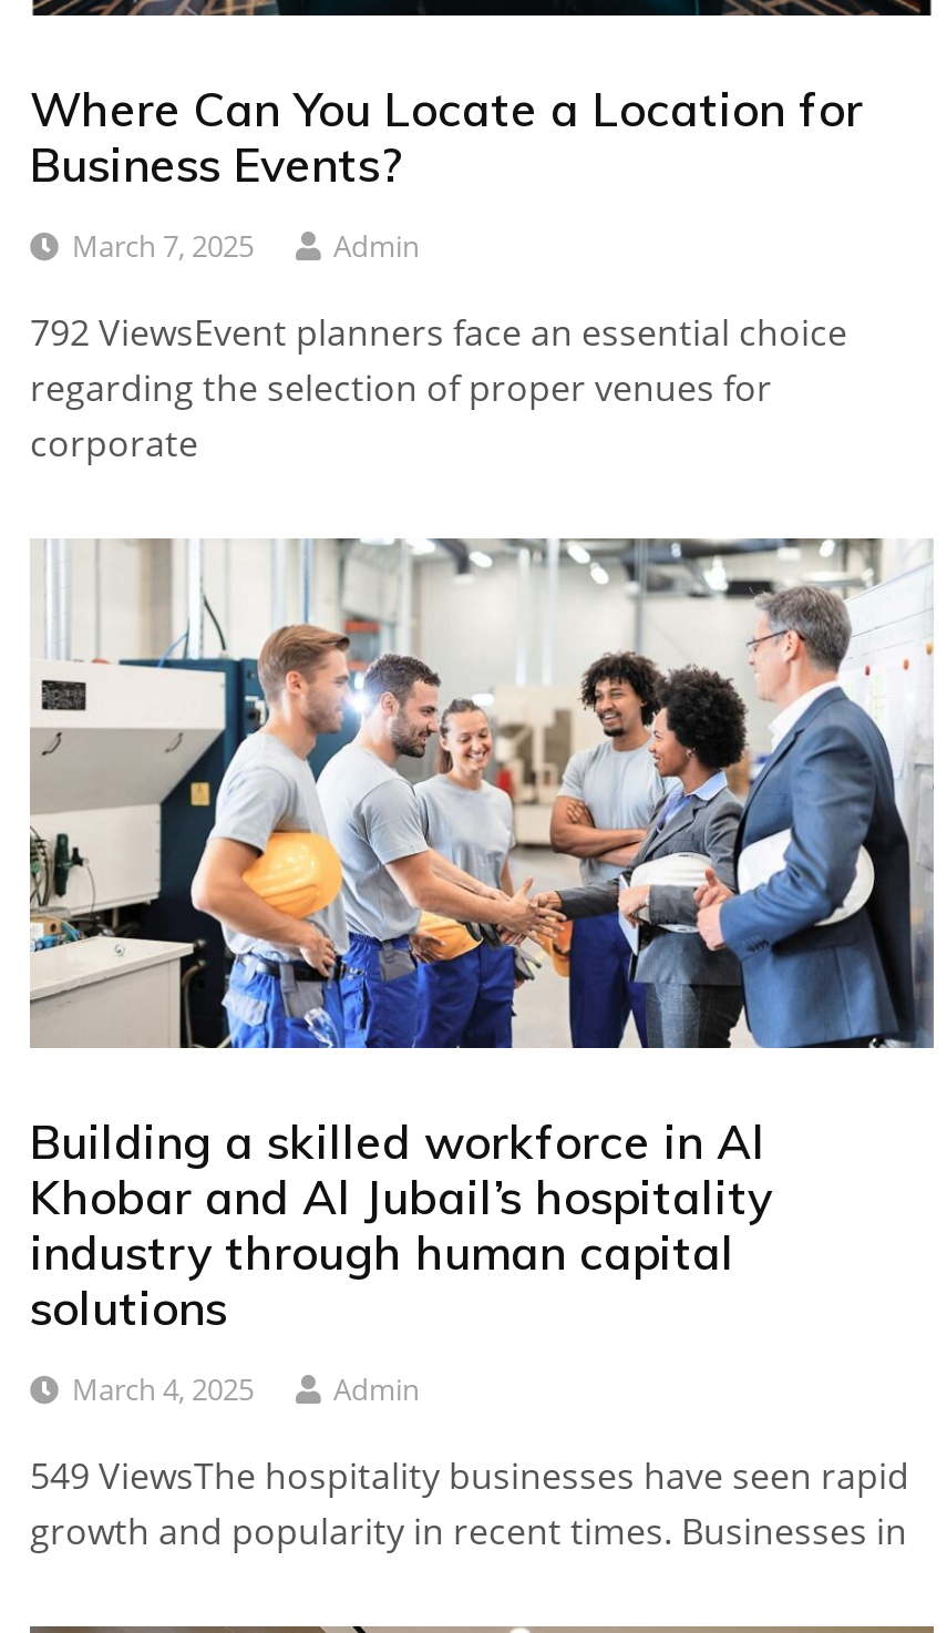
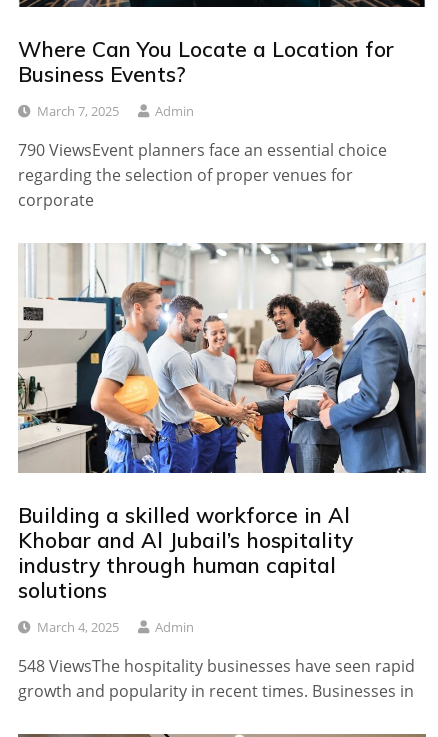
- 792 ViewsEvent planners face an essential choice
+ 790 ViewsEvent planners face an essential choice

- 549 ViewsThe hospitality businesses have seen rapid
+ 548 ViewsThe hospitality businesses have seen rapid
